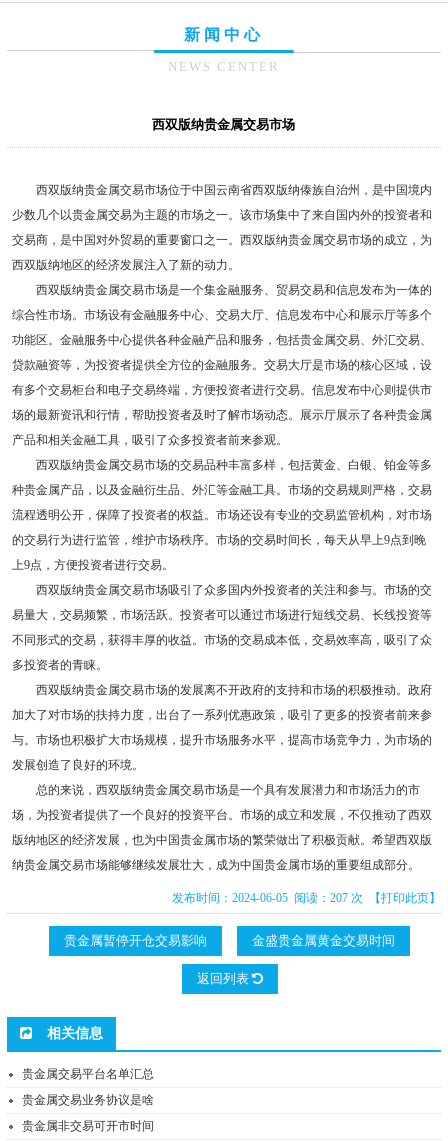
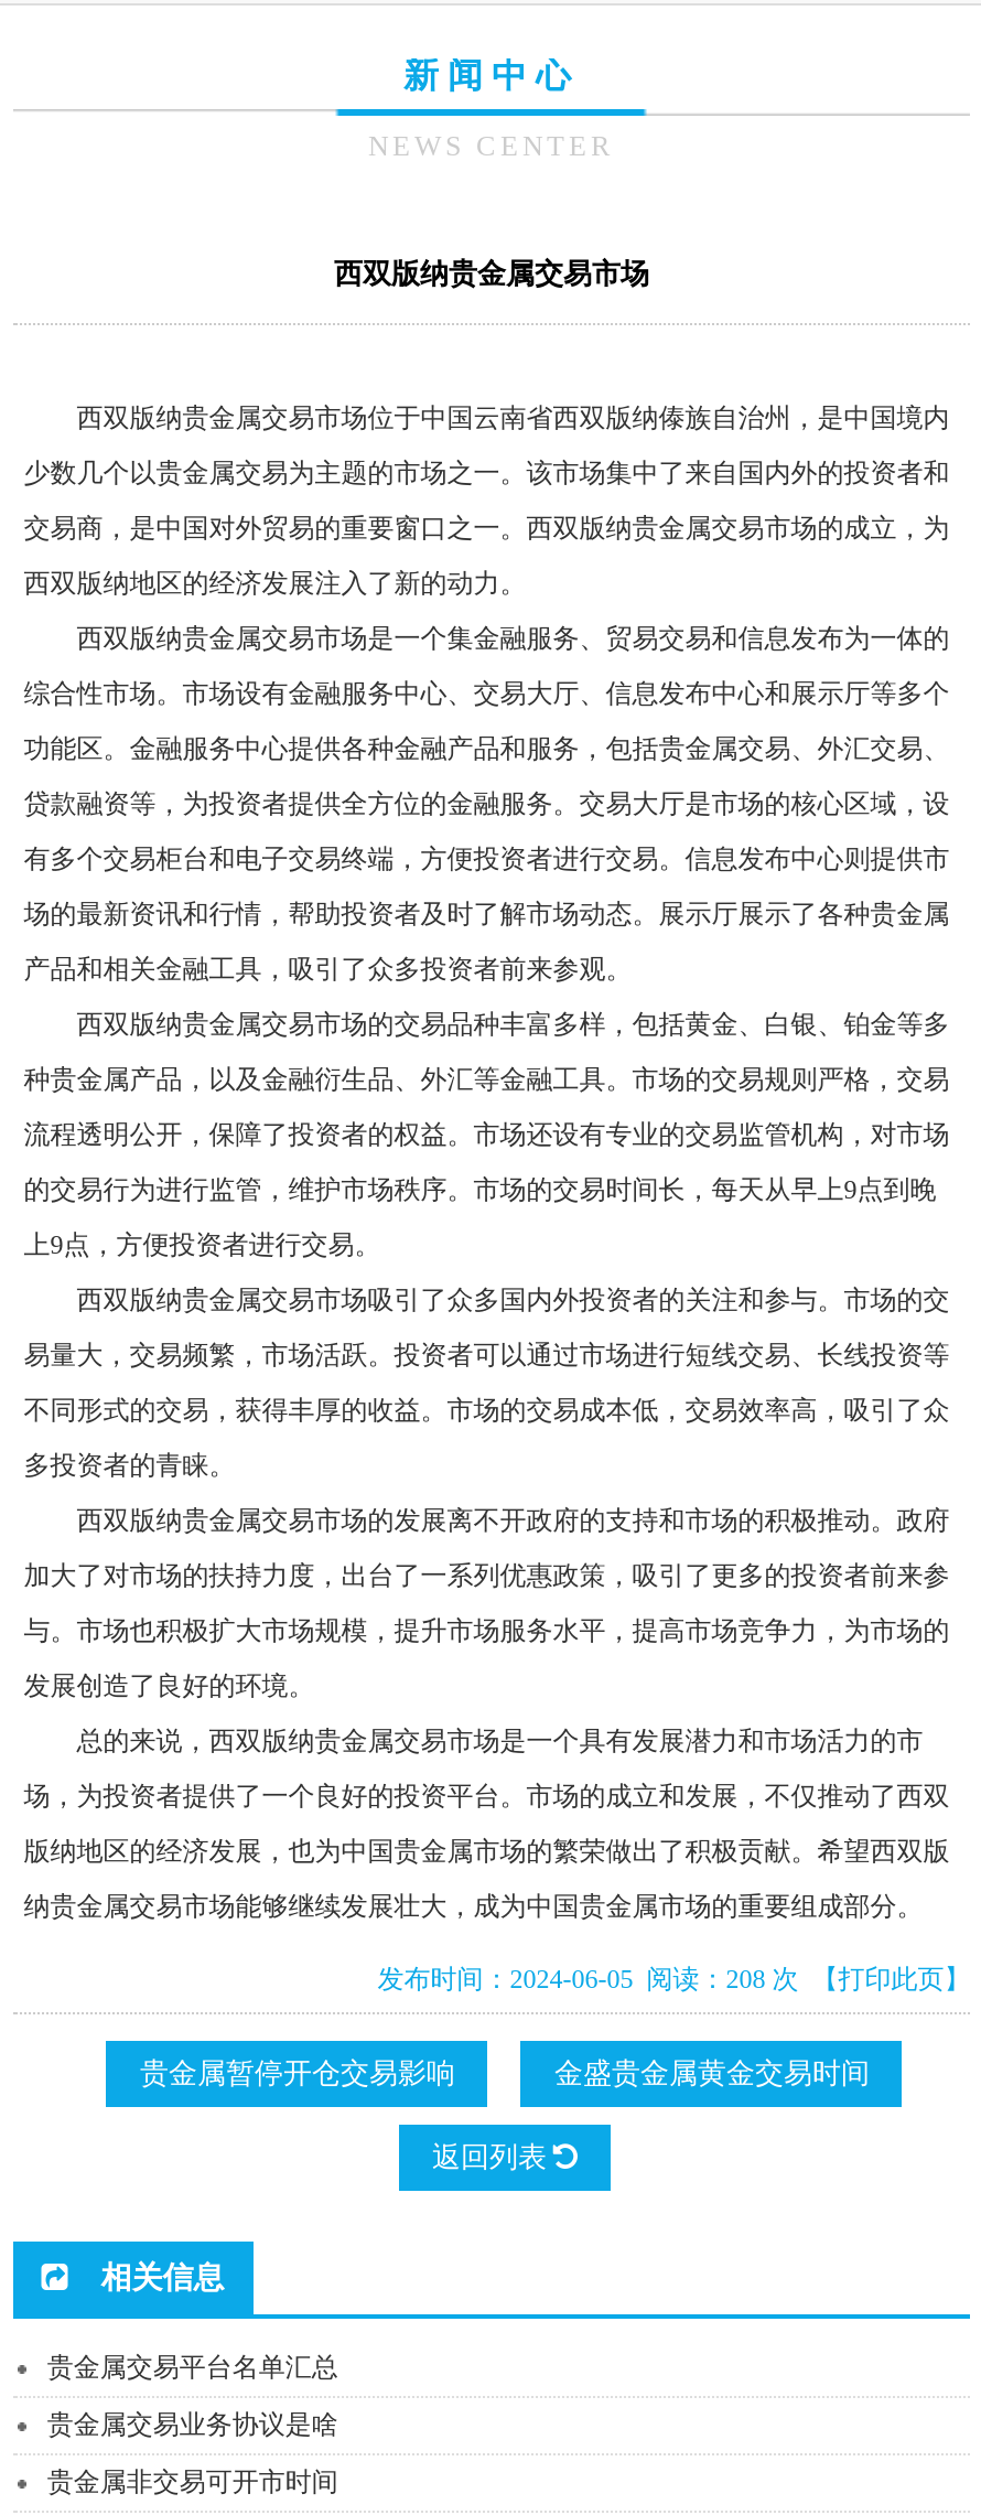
- 发布时间：2024-06-05 阅读：207 次【打印此页】
+ 发布时间：2024-06-05 阅读：208 次【打印此页】
